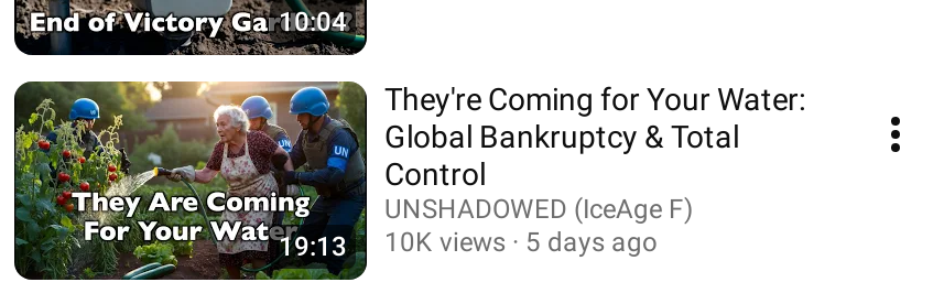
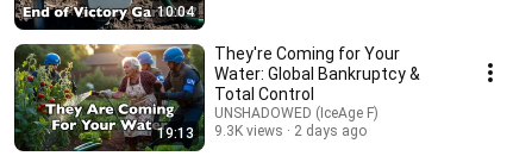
- 10K views
+ 9.3K views

- 5 days ago
+ 2 days ago
